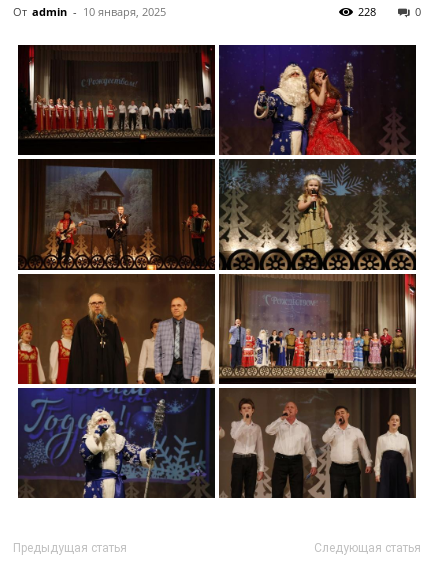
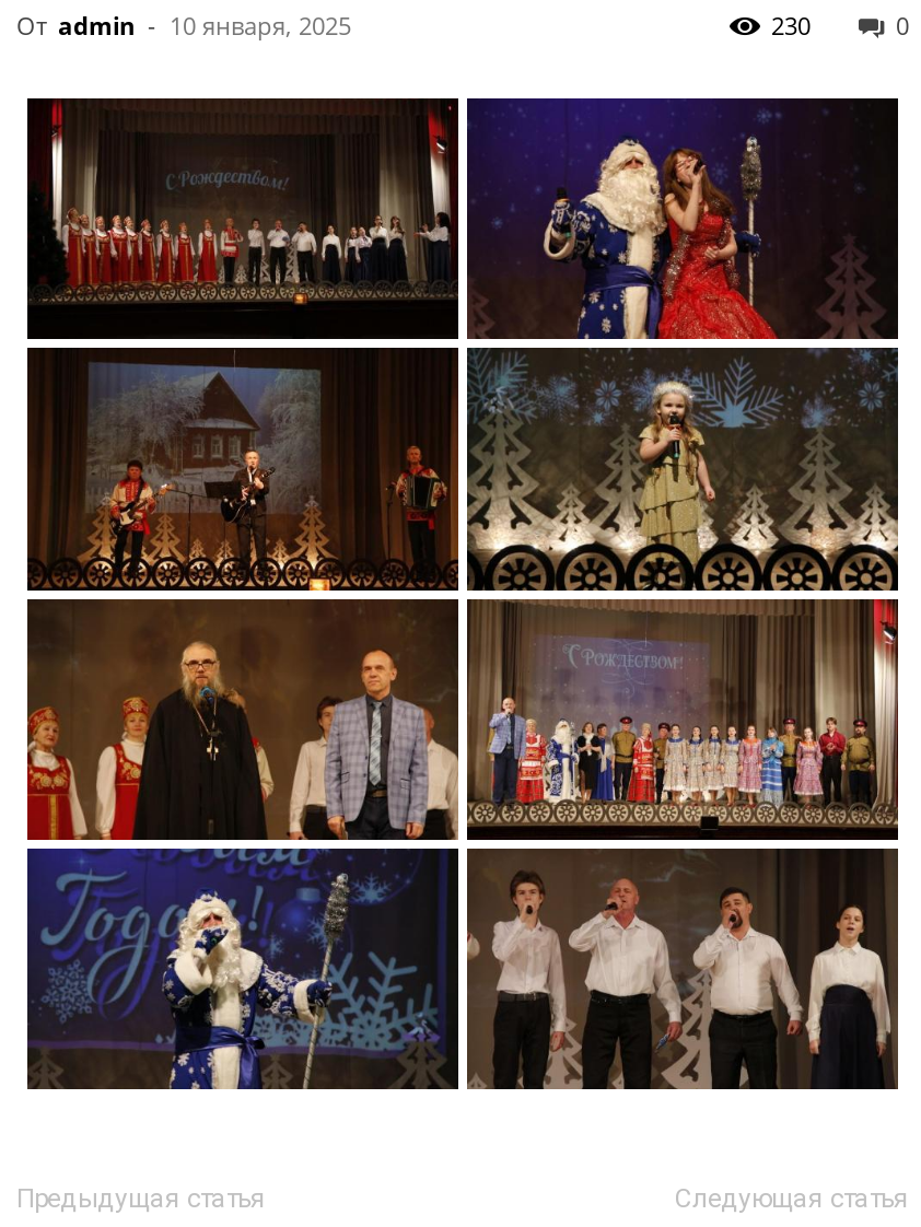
- 228
+ 230
